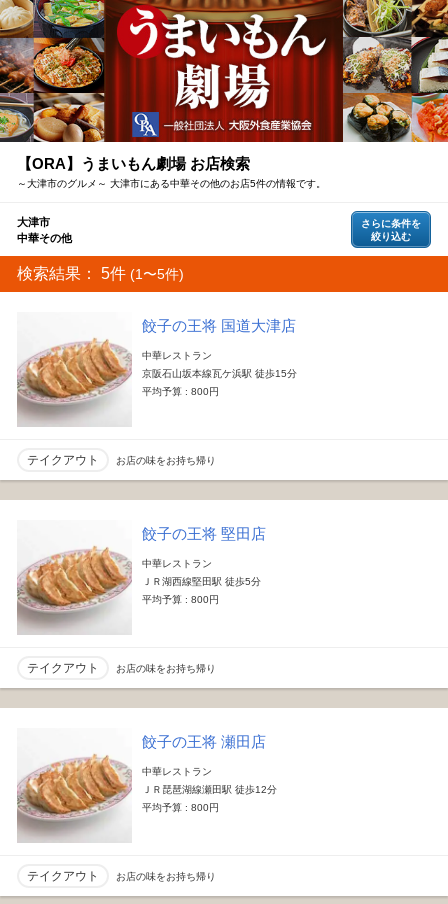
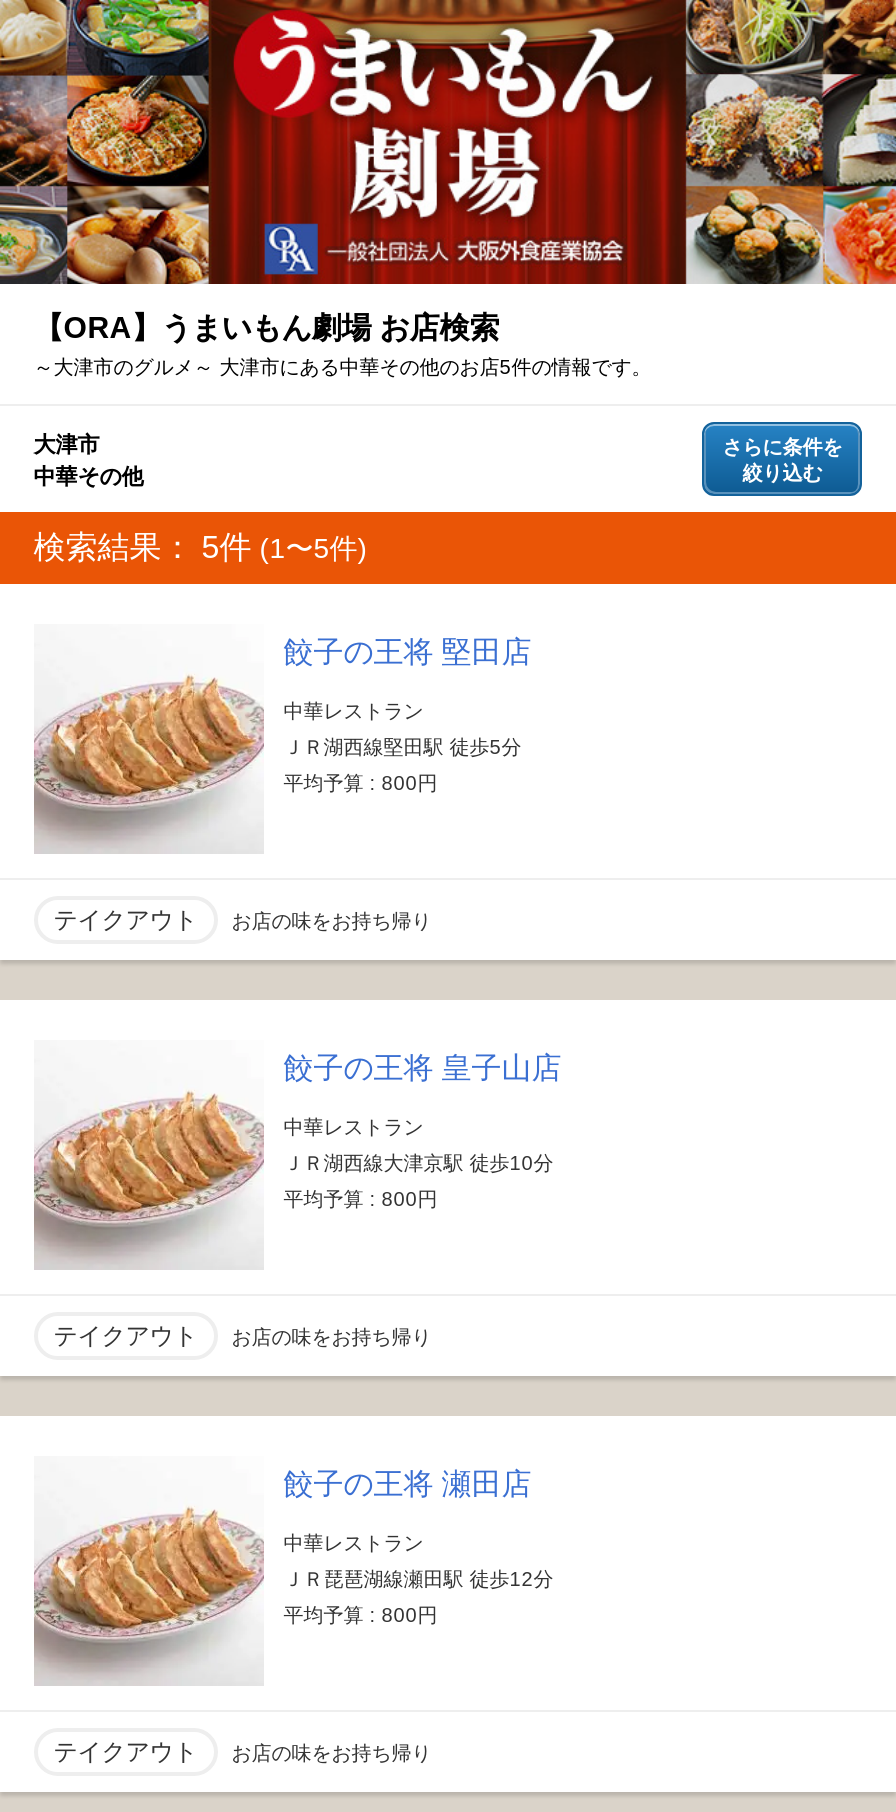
- 餃子の王将 国道大津店

- 京阪石山坂本線瓦ケ浜駅 徒歩15分

+ 餃子の王将 皇子山店

moved up: 餃子の王将 堅田店

+ ＪＲ湖西線大津京駅 徒歩10分

moved up: ＪＲ湖西線堅田駅 徒歩5分
